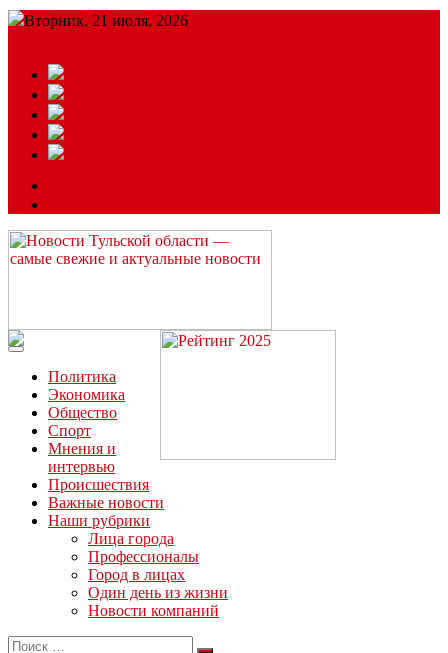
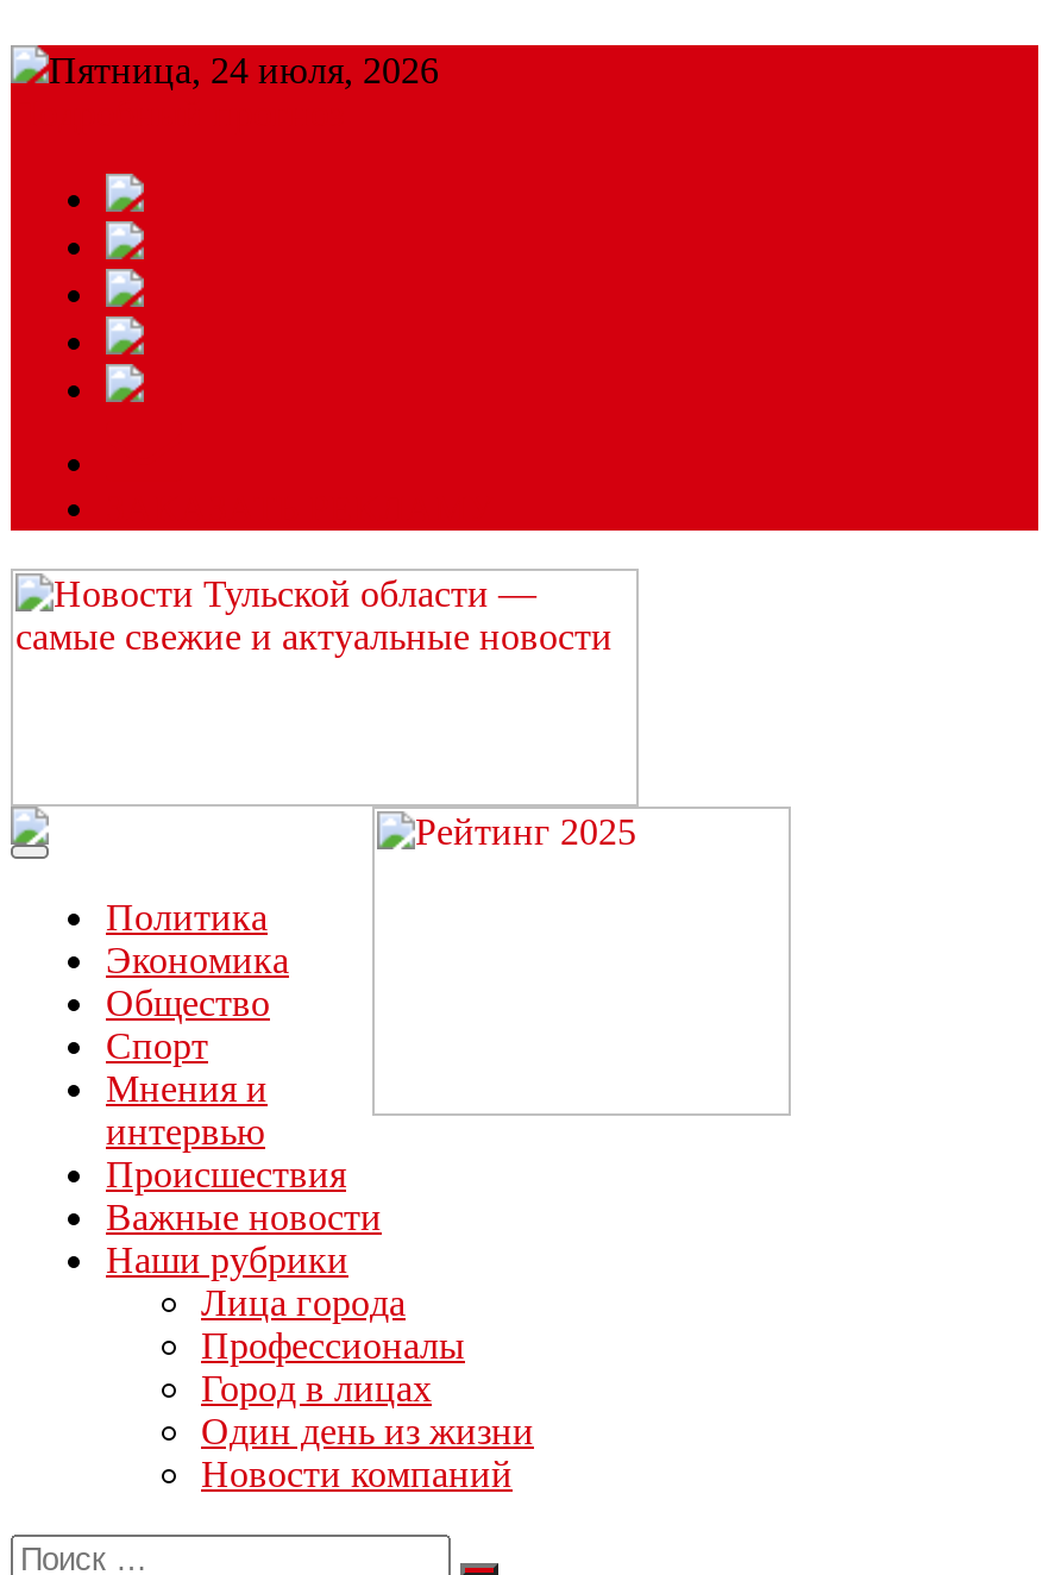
- Вторник, 21 июля, 2026
+ Пятница, 24 июля, 2026
